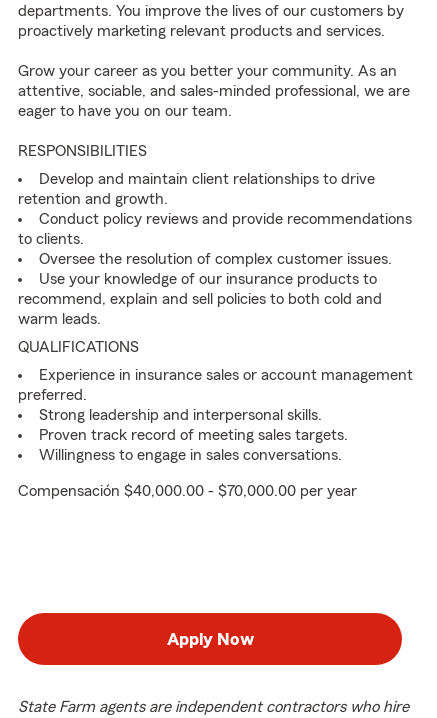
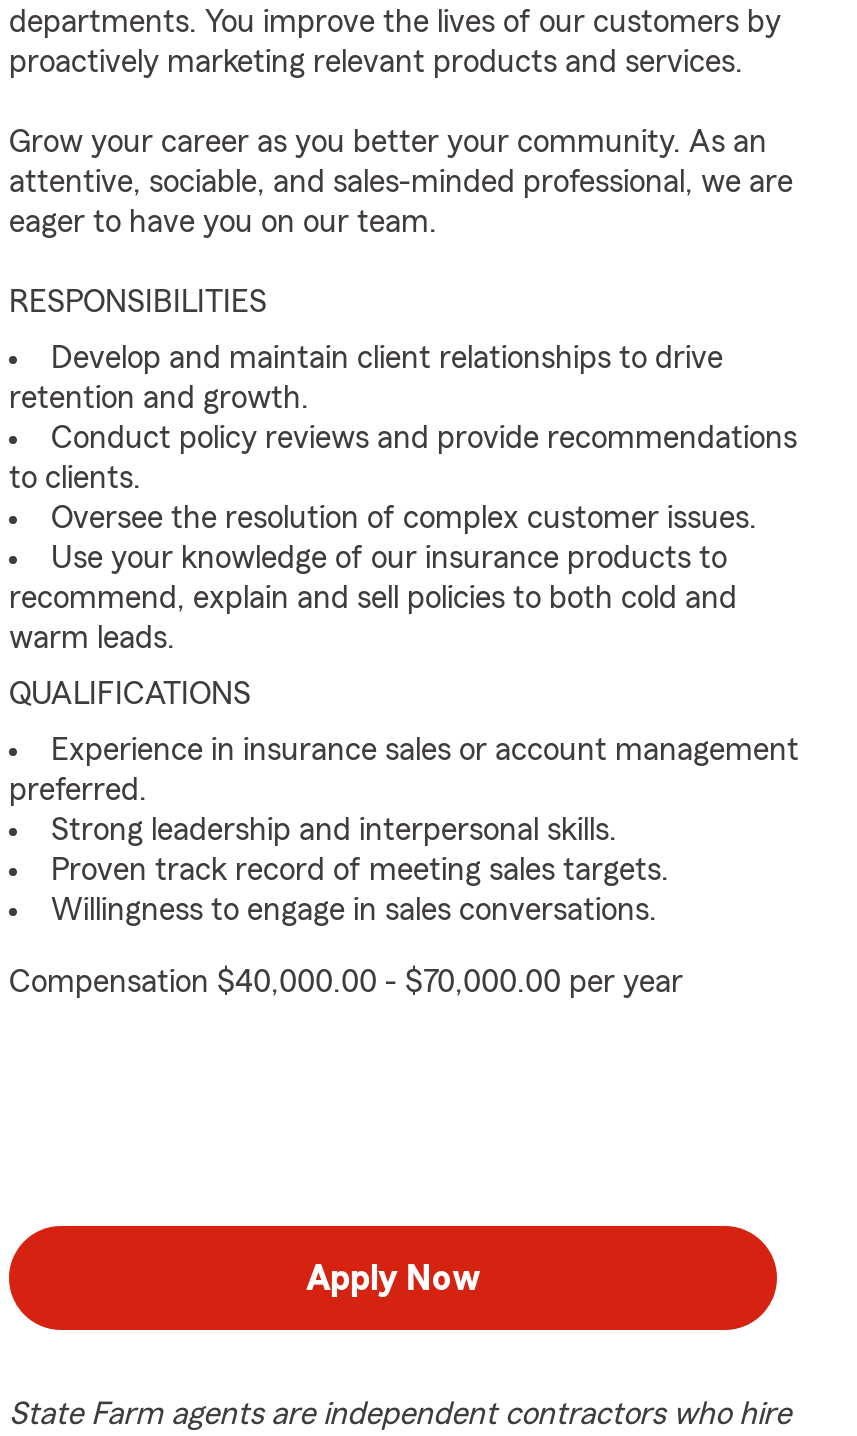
- Compensación $40,000.00 - $70,000.00 per year
+ Compensation $40,000.00 - $70,000.00 per year
